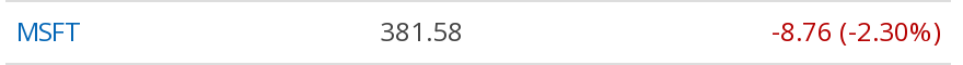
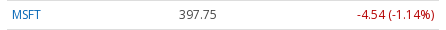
- 381.58
+ 397.75

- -8.76 (-2.30%)
+ -4.54 (-1.14%)
